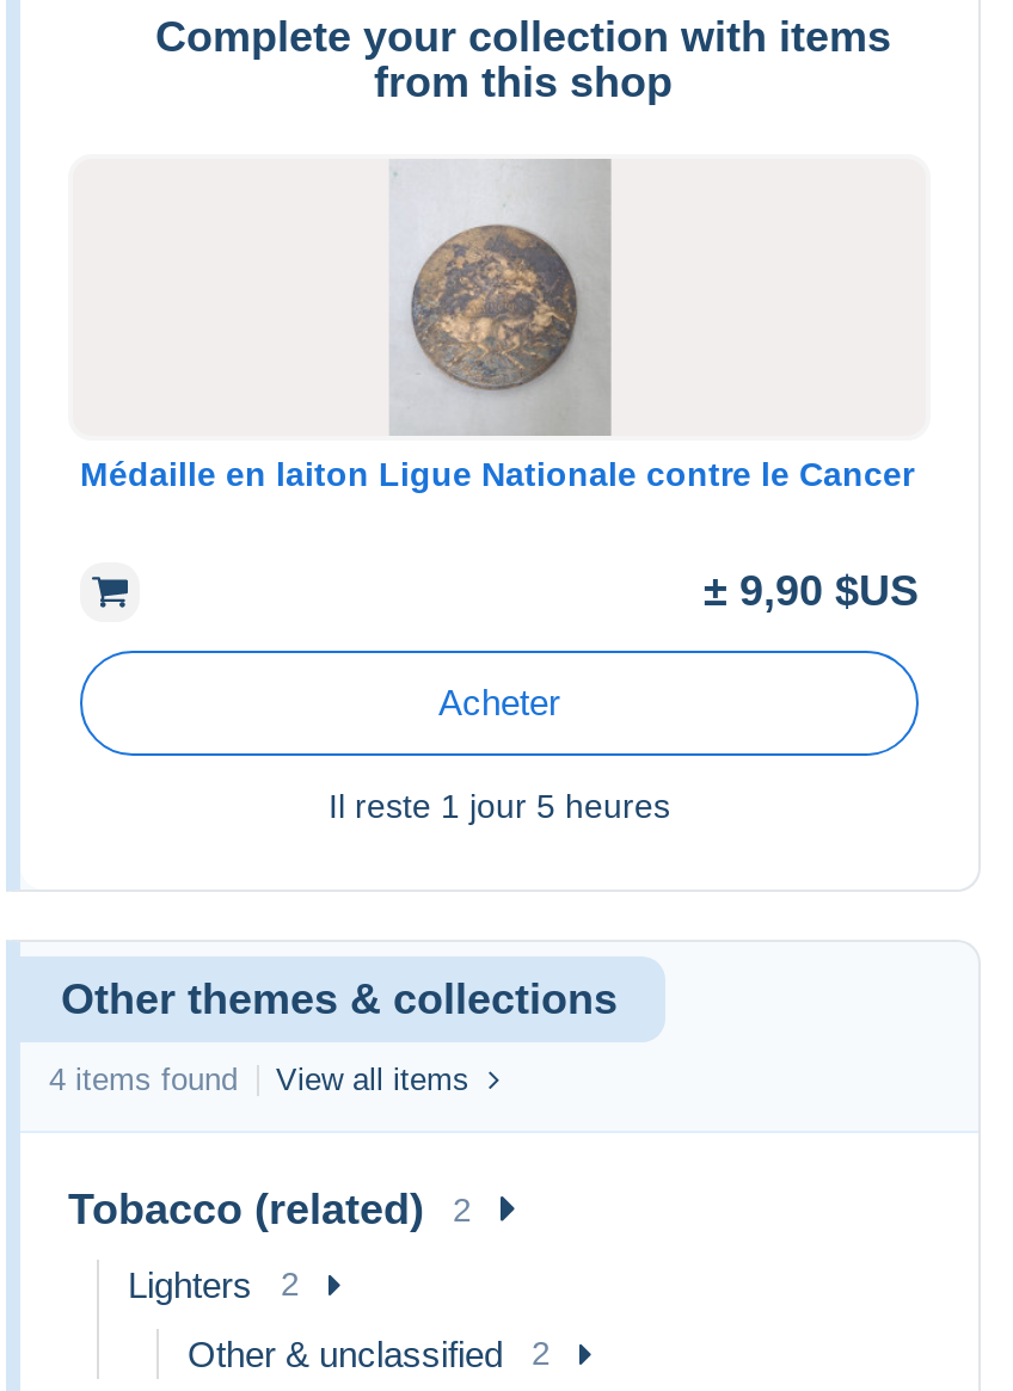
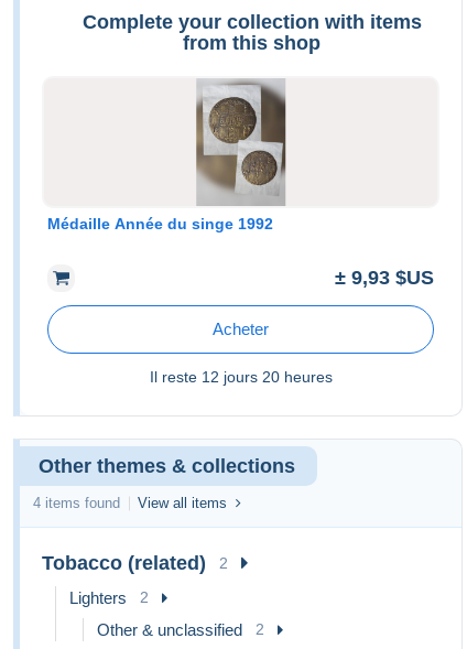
- [image]
- Médaille en laiton Ligue Nationale contre le Cancer
+ [image]
+ Médaille Année du singe 1992

- ± 9,90 $US
+ ± 9,93 $US

- Il reste 1 jour 5 heures
+ Il reste 12 jours 20 heures
